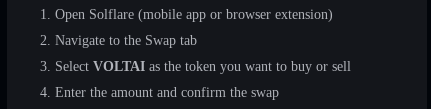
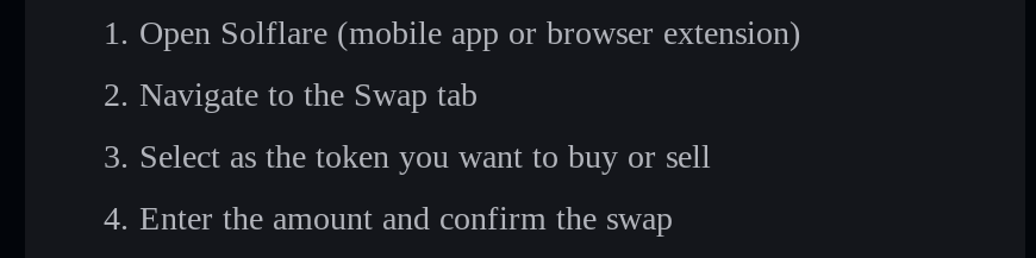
- Select VOLTAI as the token you want to buy or sell
+ Select as the token you want to buy or sell
